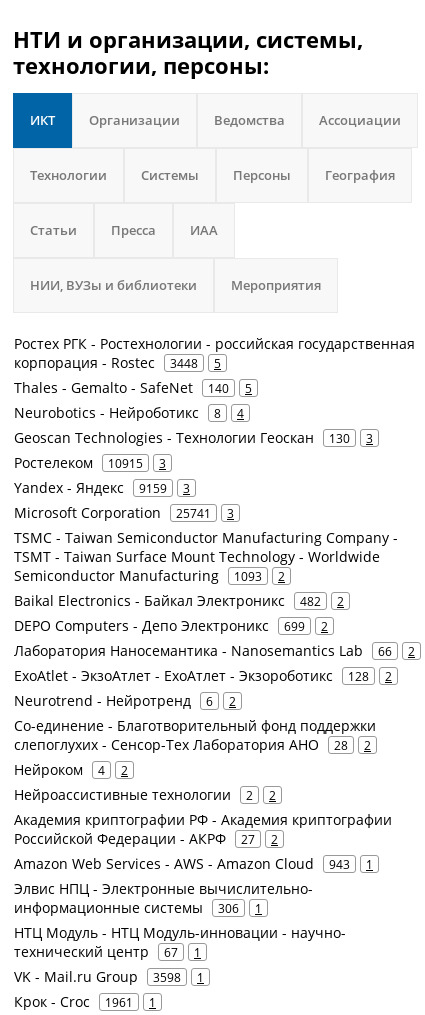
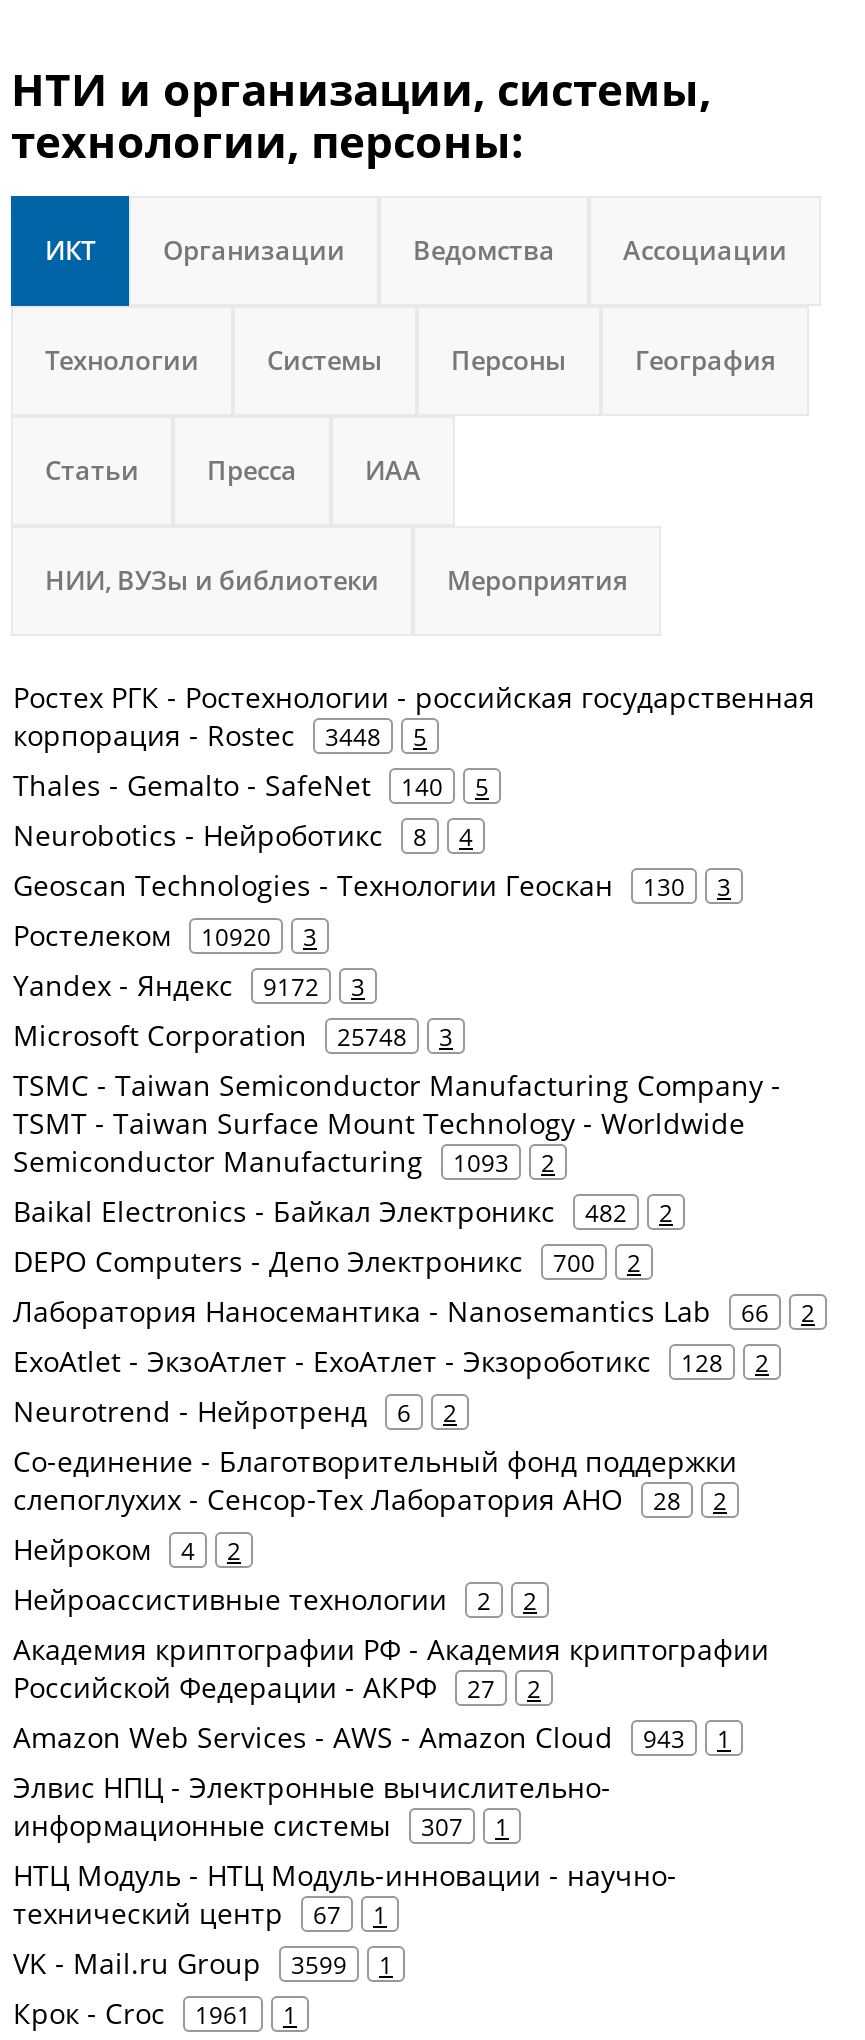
- Ростелеком 10915 3
+ Ростелеком 10920 3

- Yandex - Яндекс 9159 3
+ Yandex - Яндекс 9172 3

- Microsoft Corporation 25741 3
+ Microsoft Corporation 25748 3

- DEPO Computers - Депо Электроникс 699 2
+ DEPO Computers - Депо Электроникс 700 2

- информационные системы 306 1
+ информационные системы 307 1

- VK - Mail.ru Group 3598 1
+ VK - Mail.ru Group 3599 1
